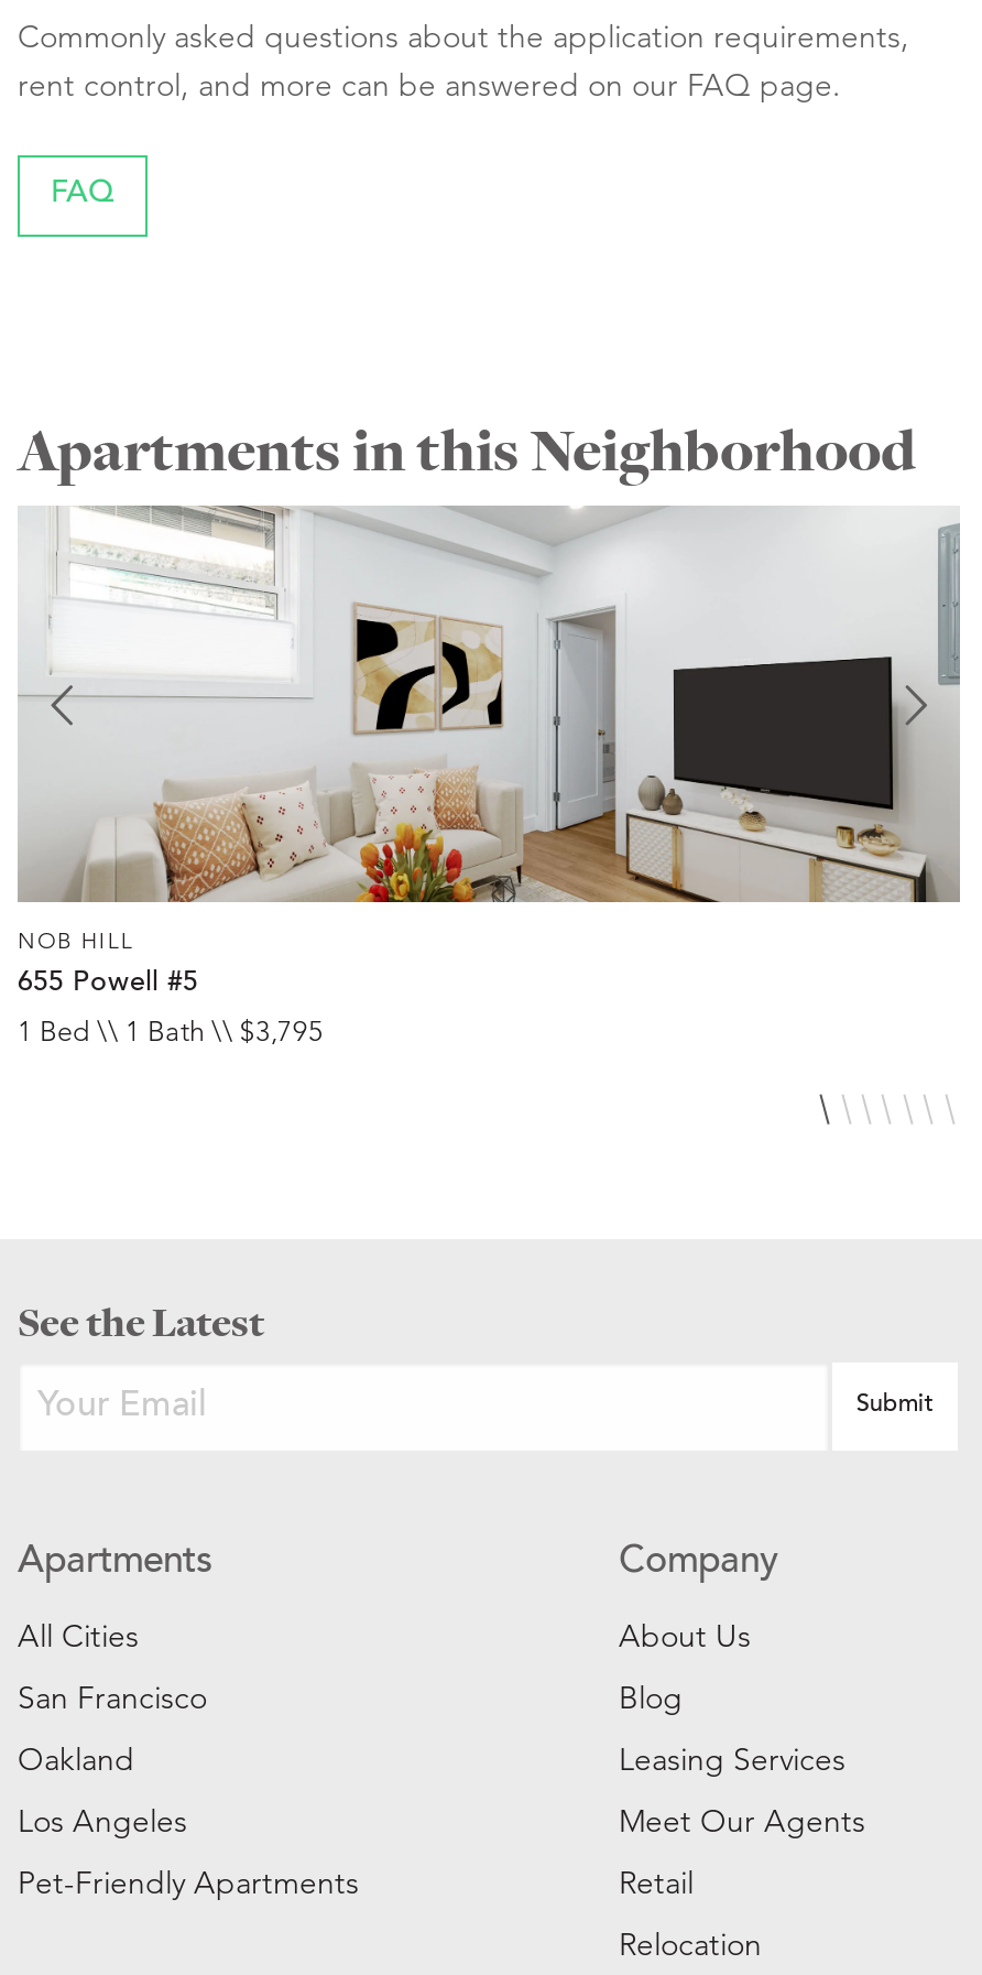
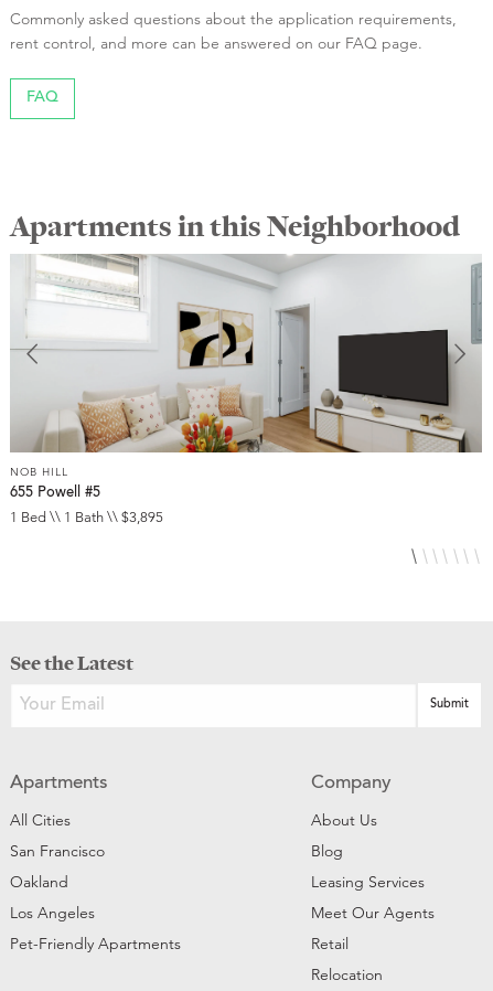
- 1 Bed \\ 1 Bath \\ $3,795
+ 1 Bed \\ 1 Bath \\ $3,895
